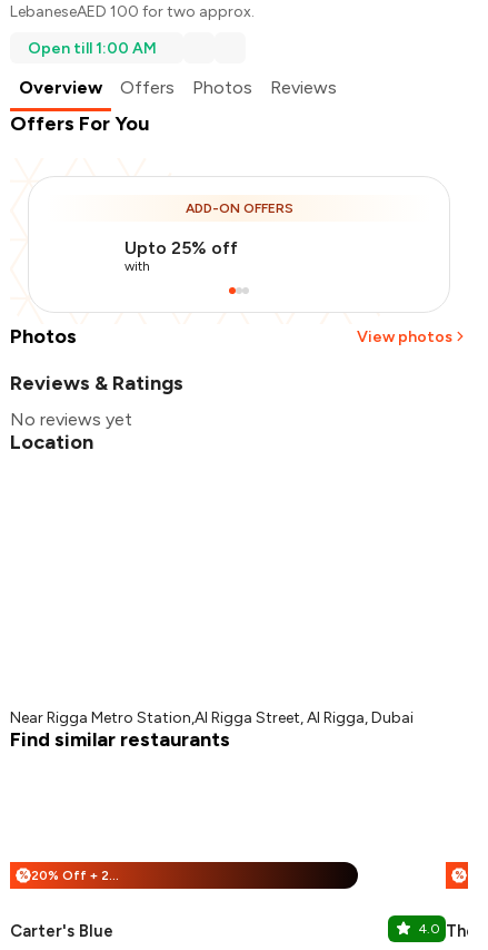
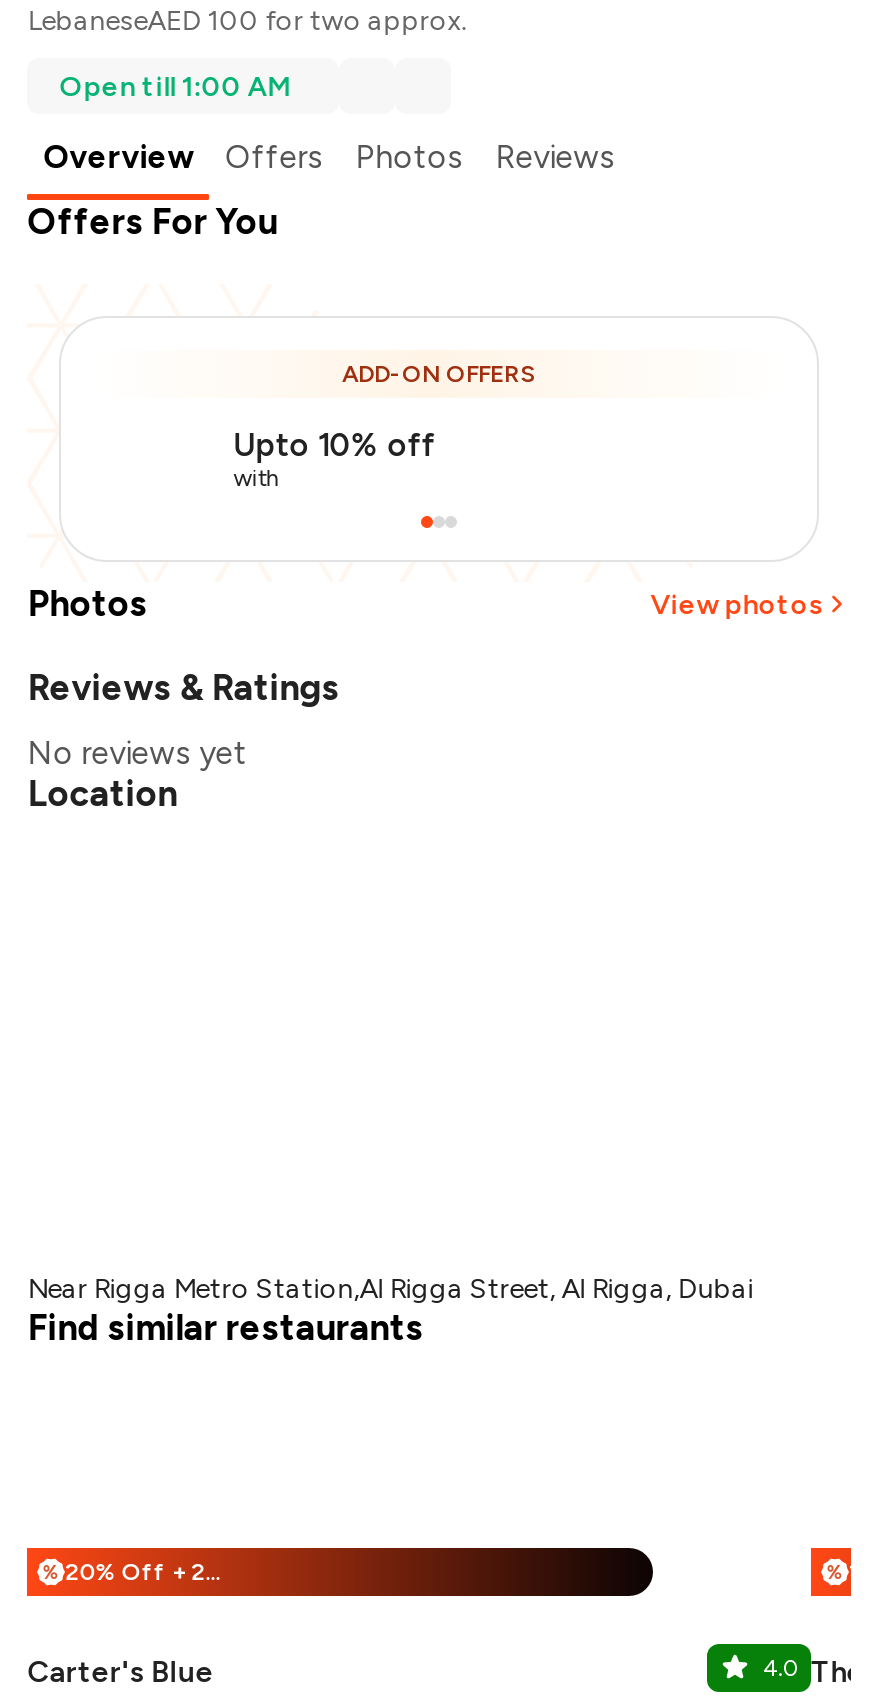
- Upto 25% off
+ Upto 10% off
